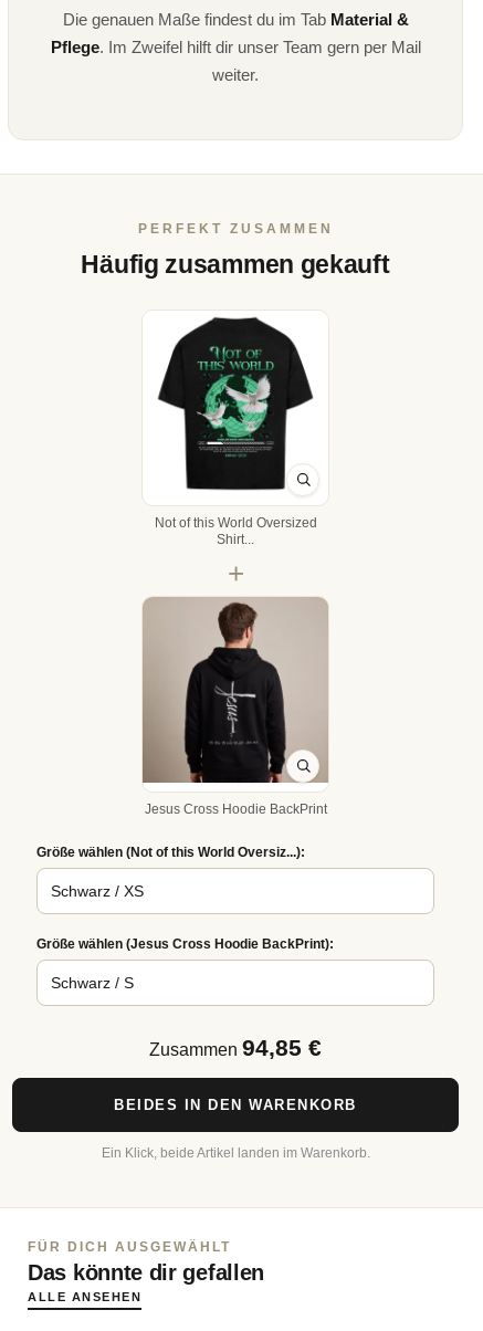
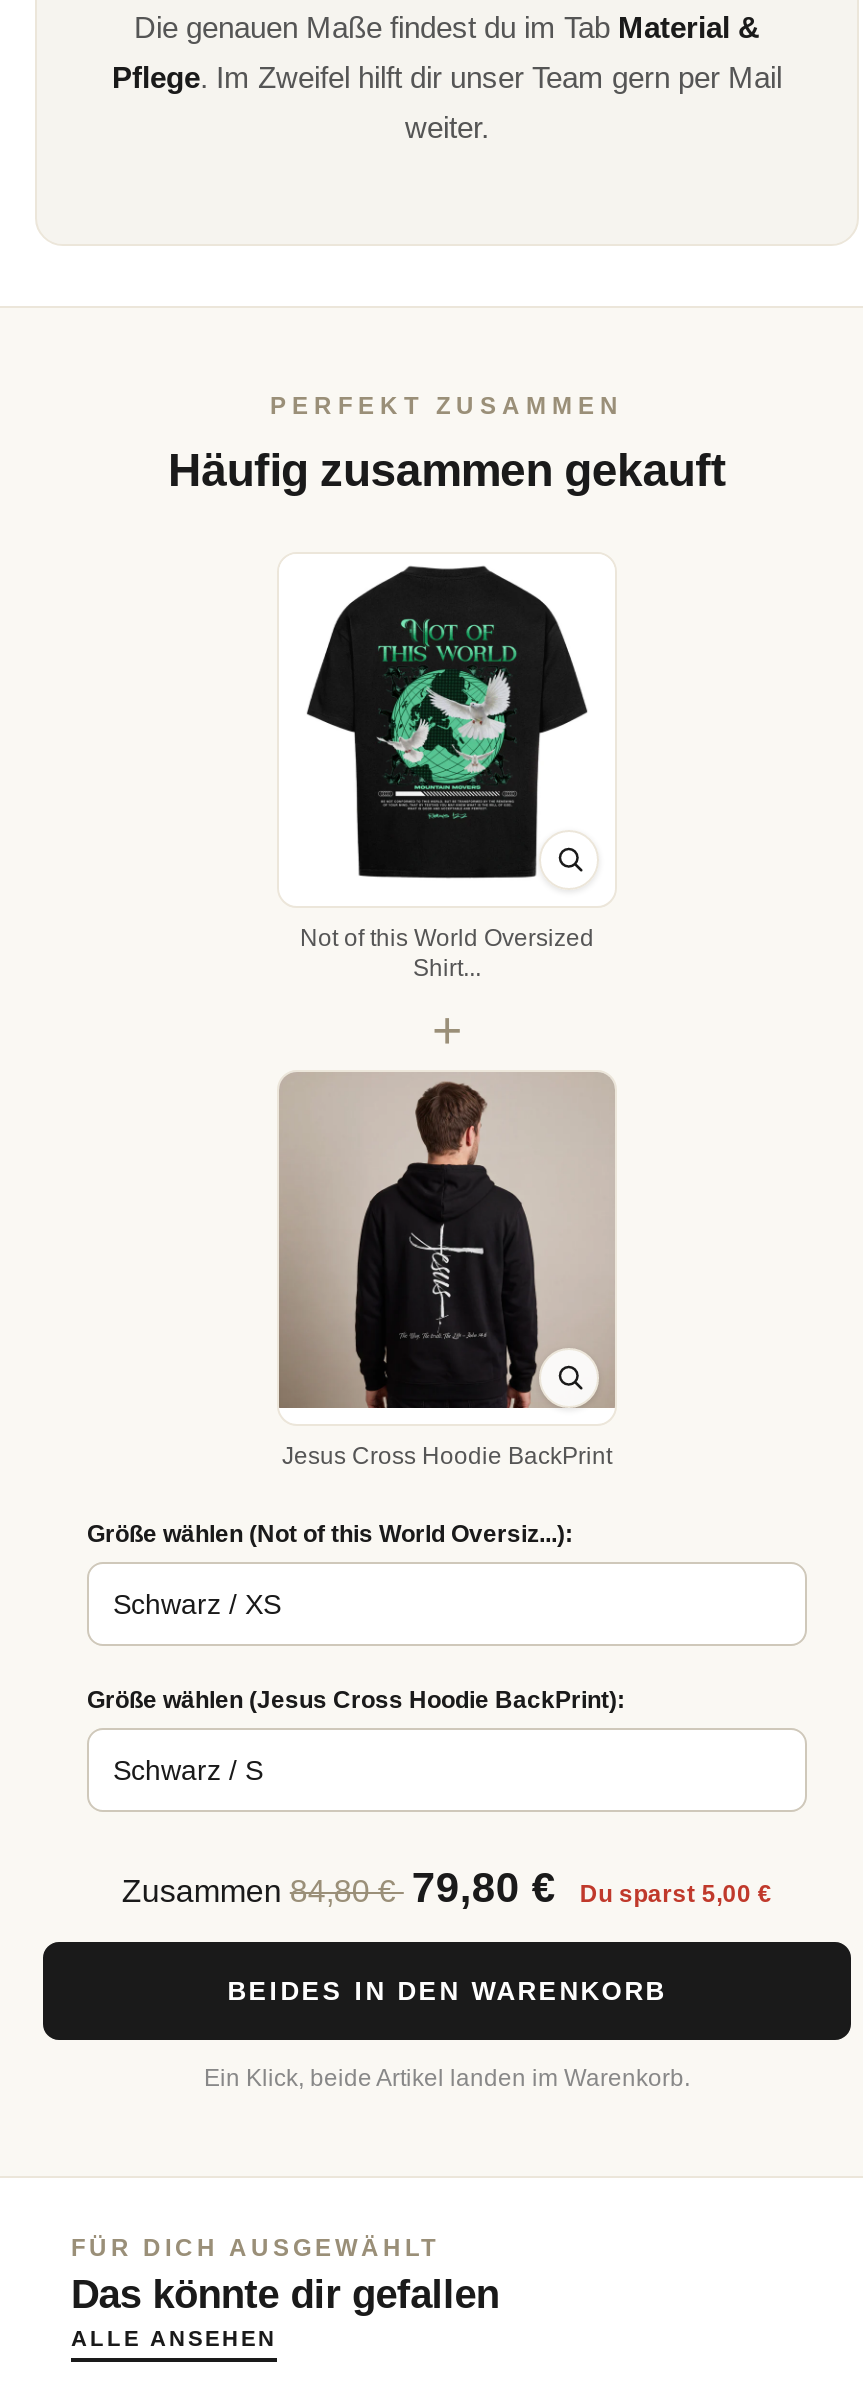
- Zusammen 94,85 €
+ Zusammen 84,80 € 79,80 € Du sparst 5,00 €
